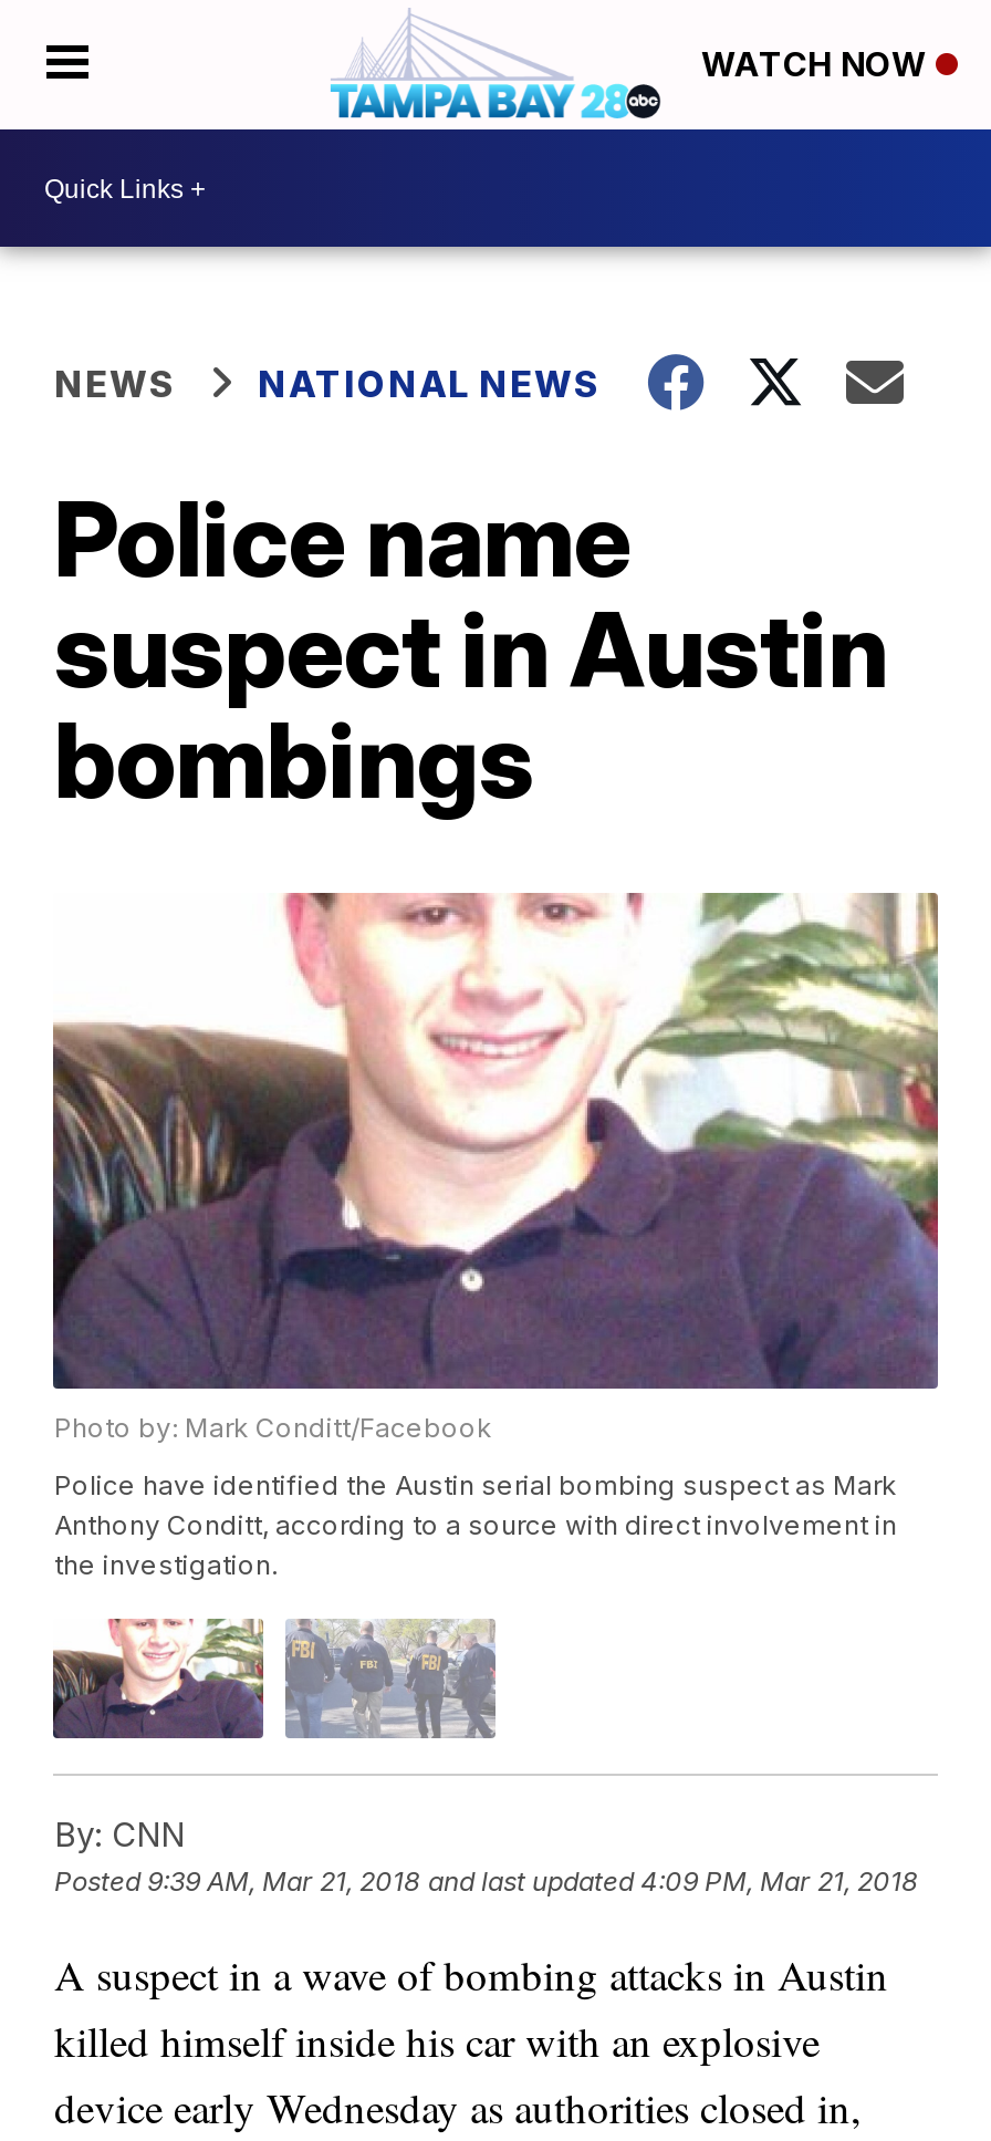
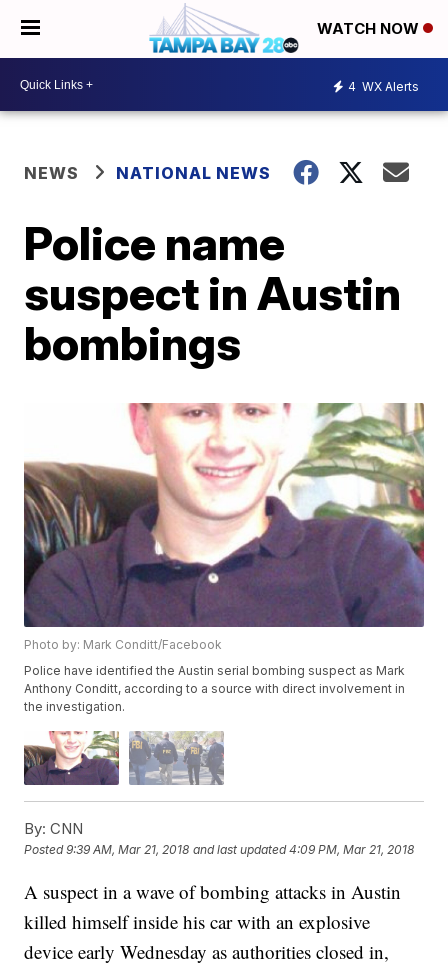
+ 4 WX Alerts
